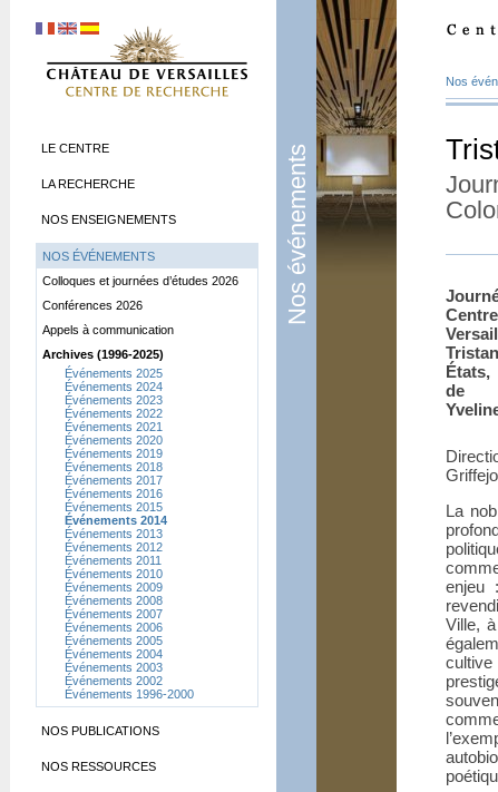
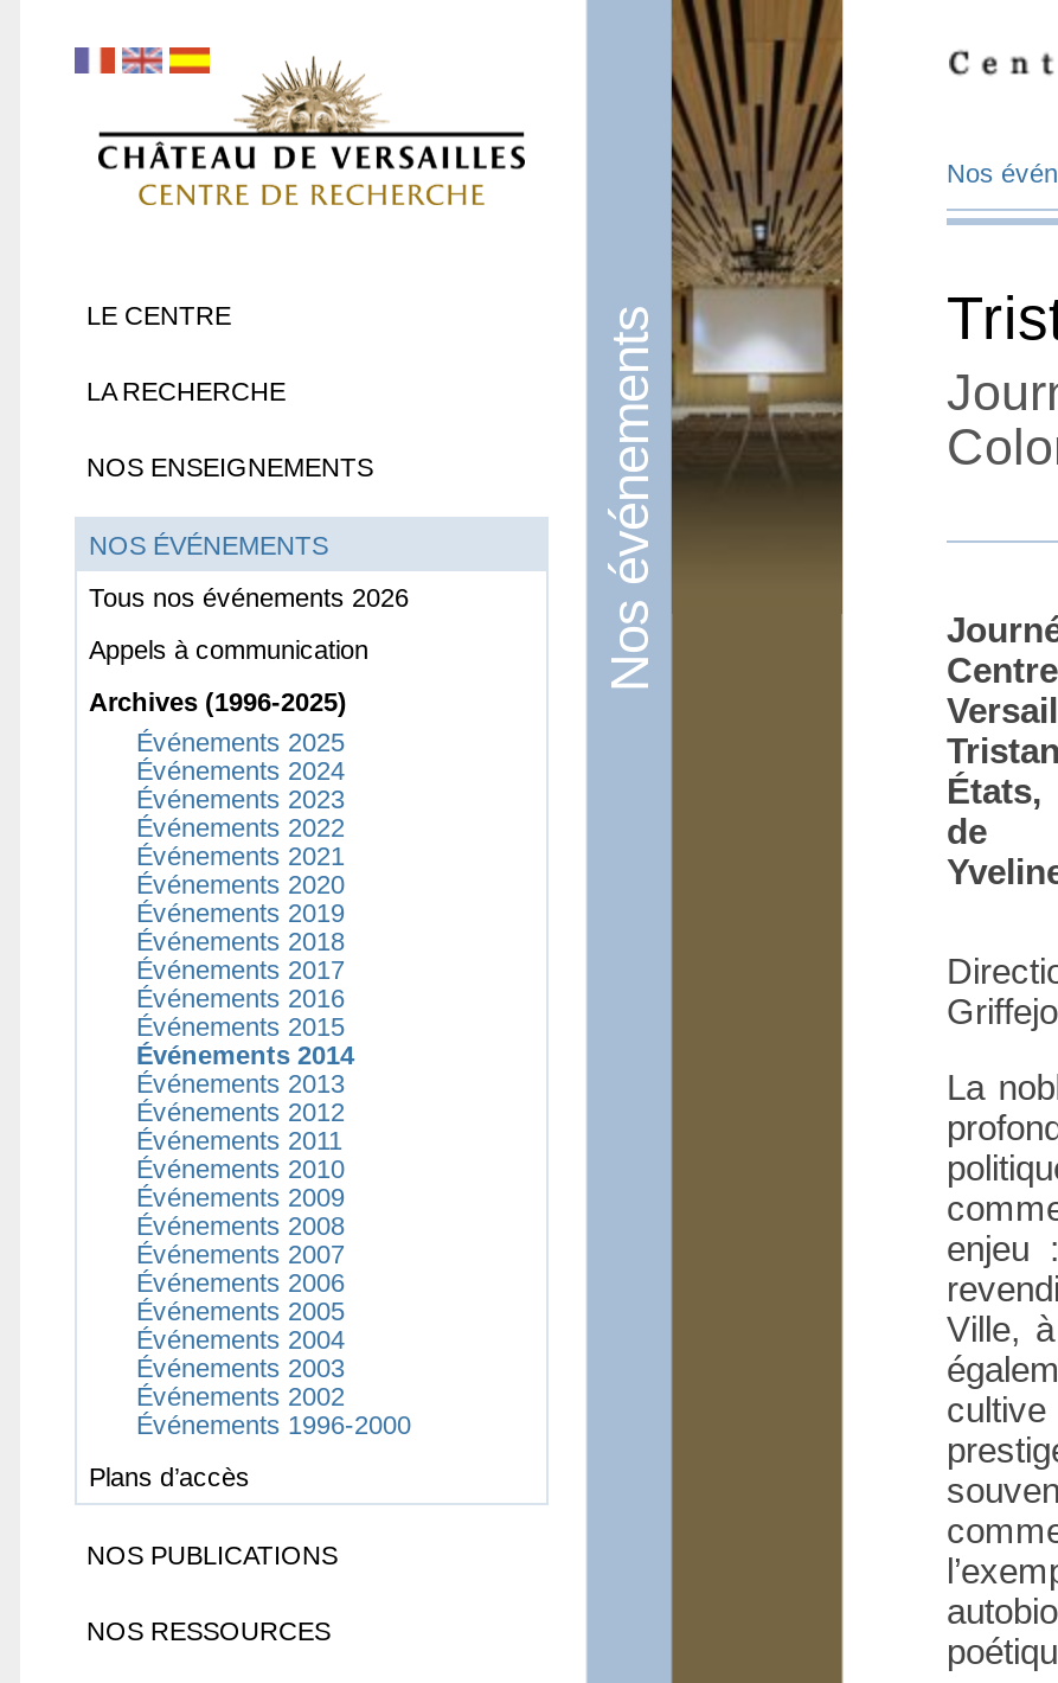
- Colloques et journées d’études 2026
- Conférences 2026
+ Tous nos événements 2026

moved up: Appels à communication | Archives (1996-2025) | Événements 2025 | ... | Événements 2002 | Événements 1996-2000

+ Plans d’accès
